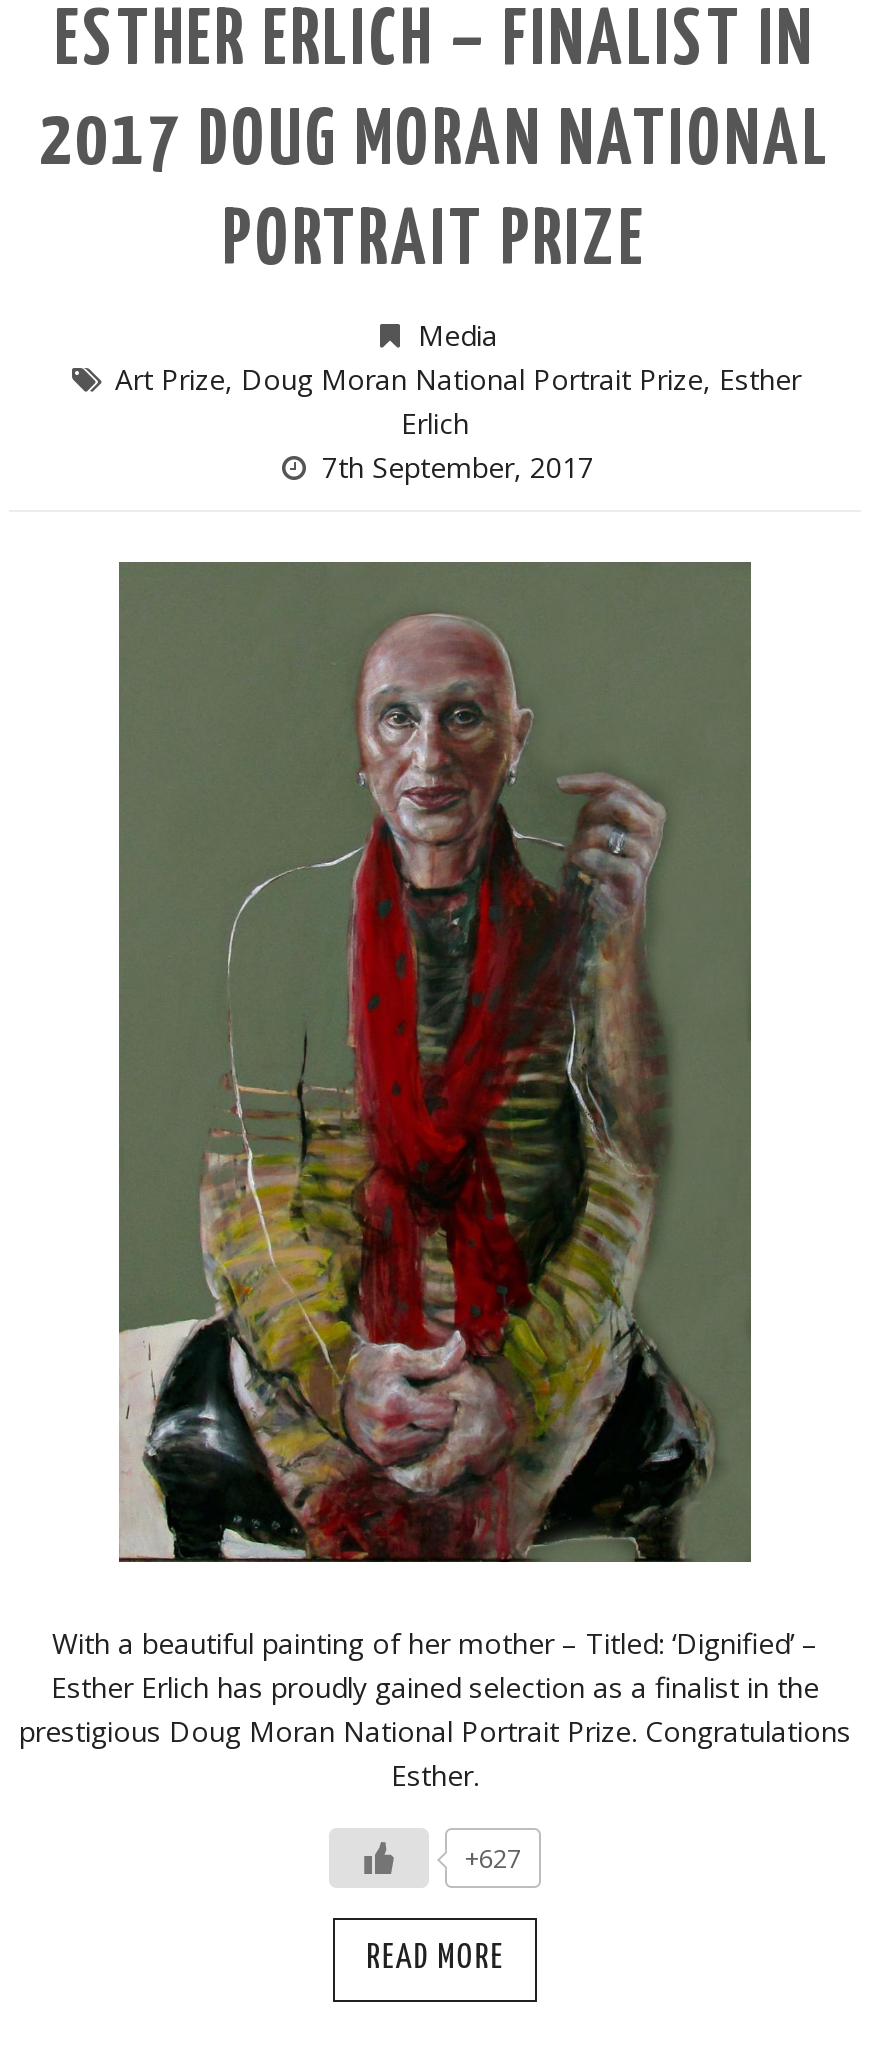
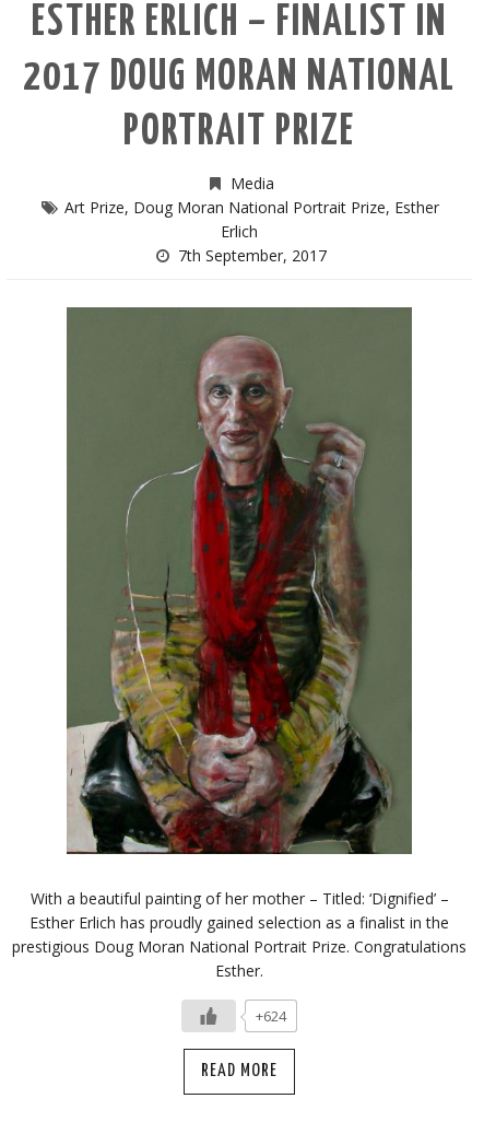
- +627
+ +624
